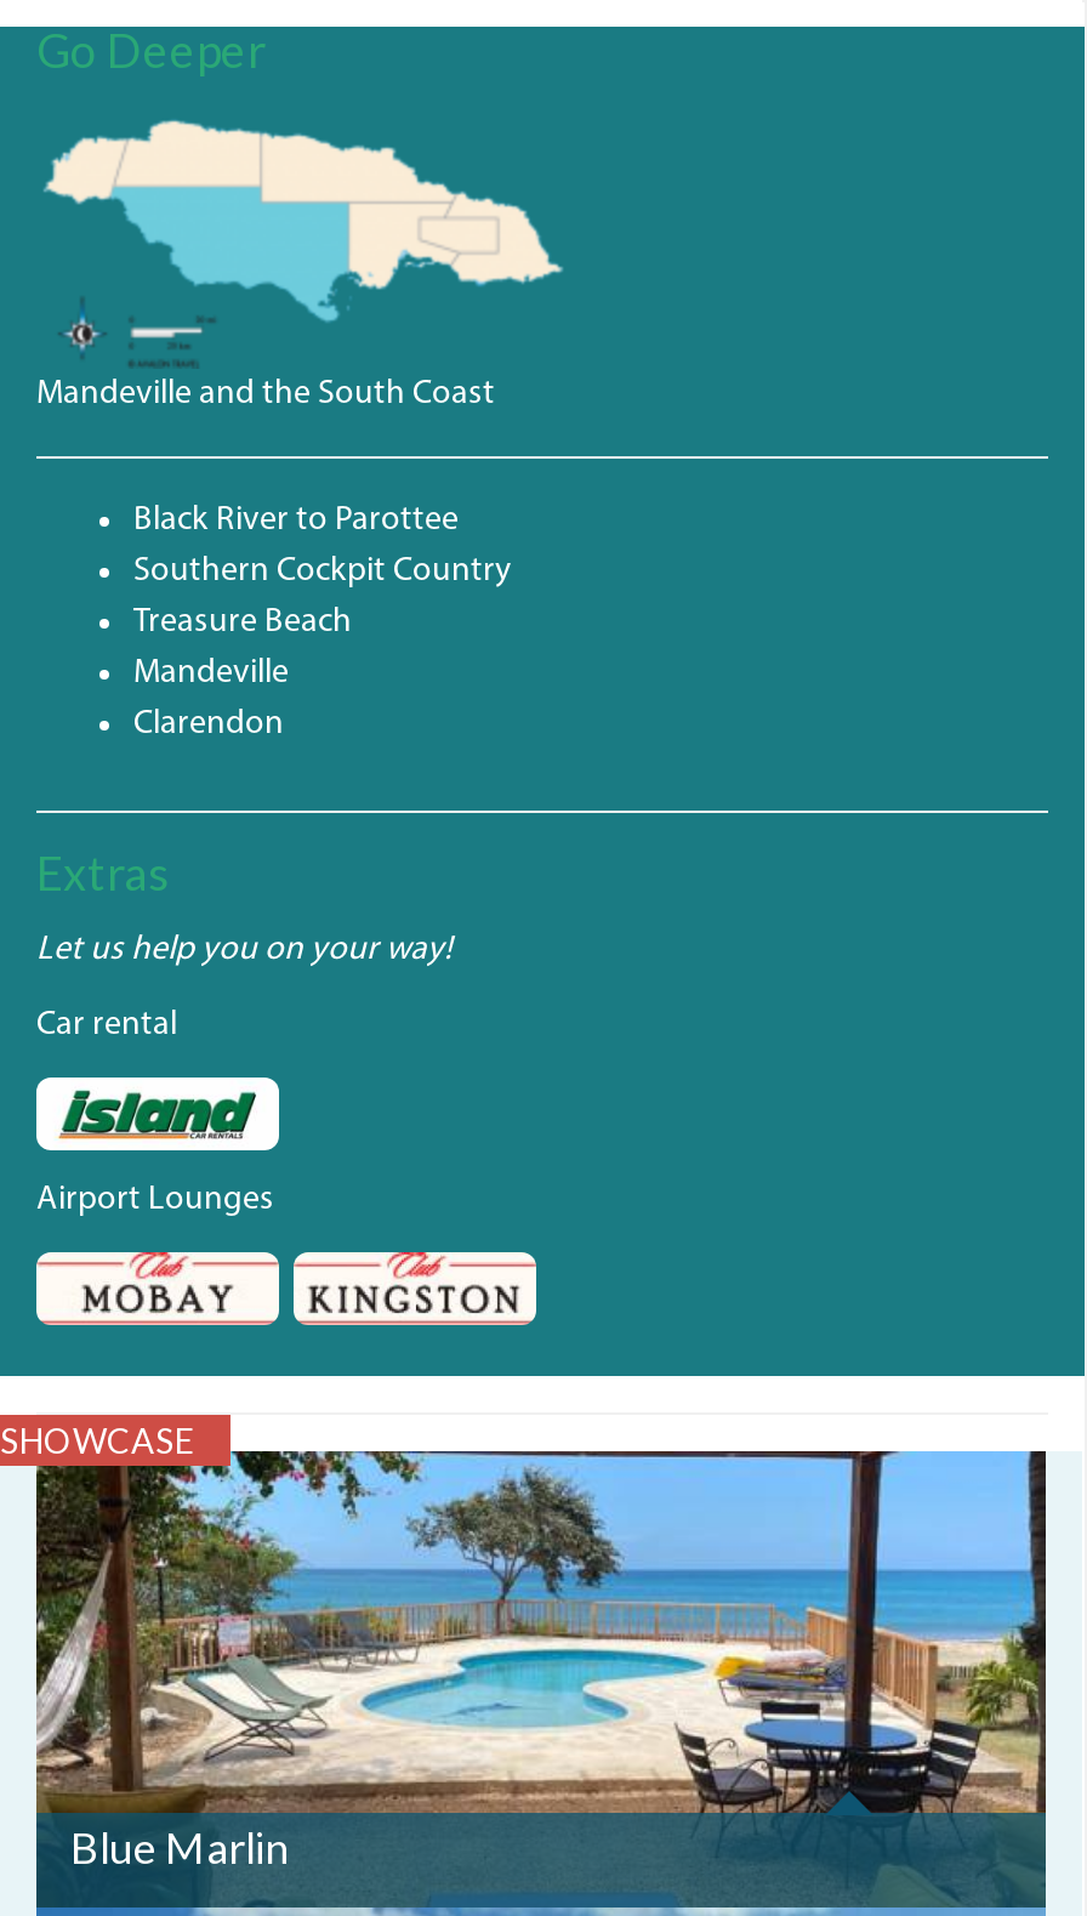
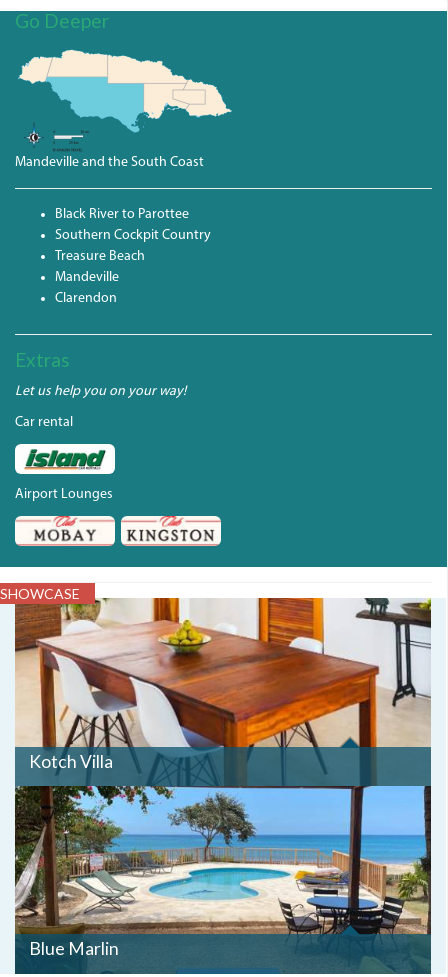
+ [image]
+ Kotch Villa
